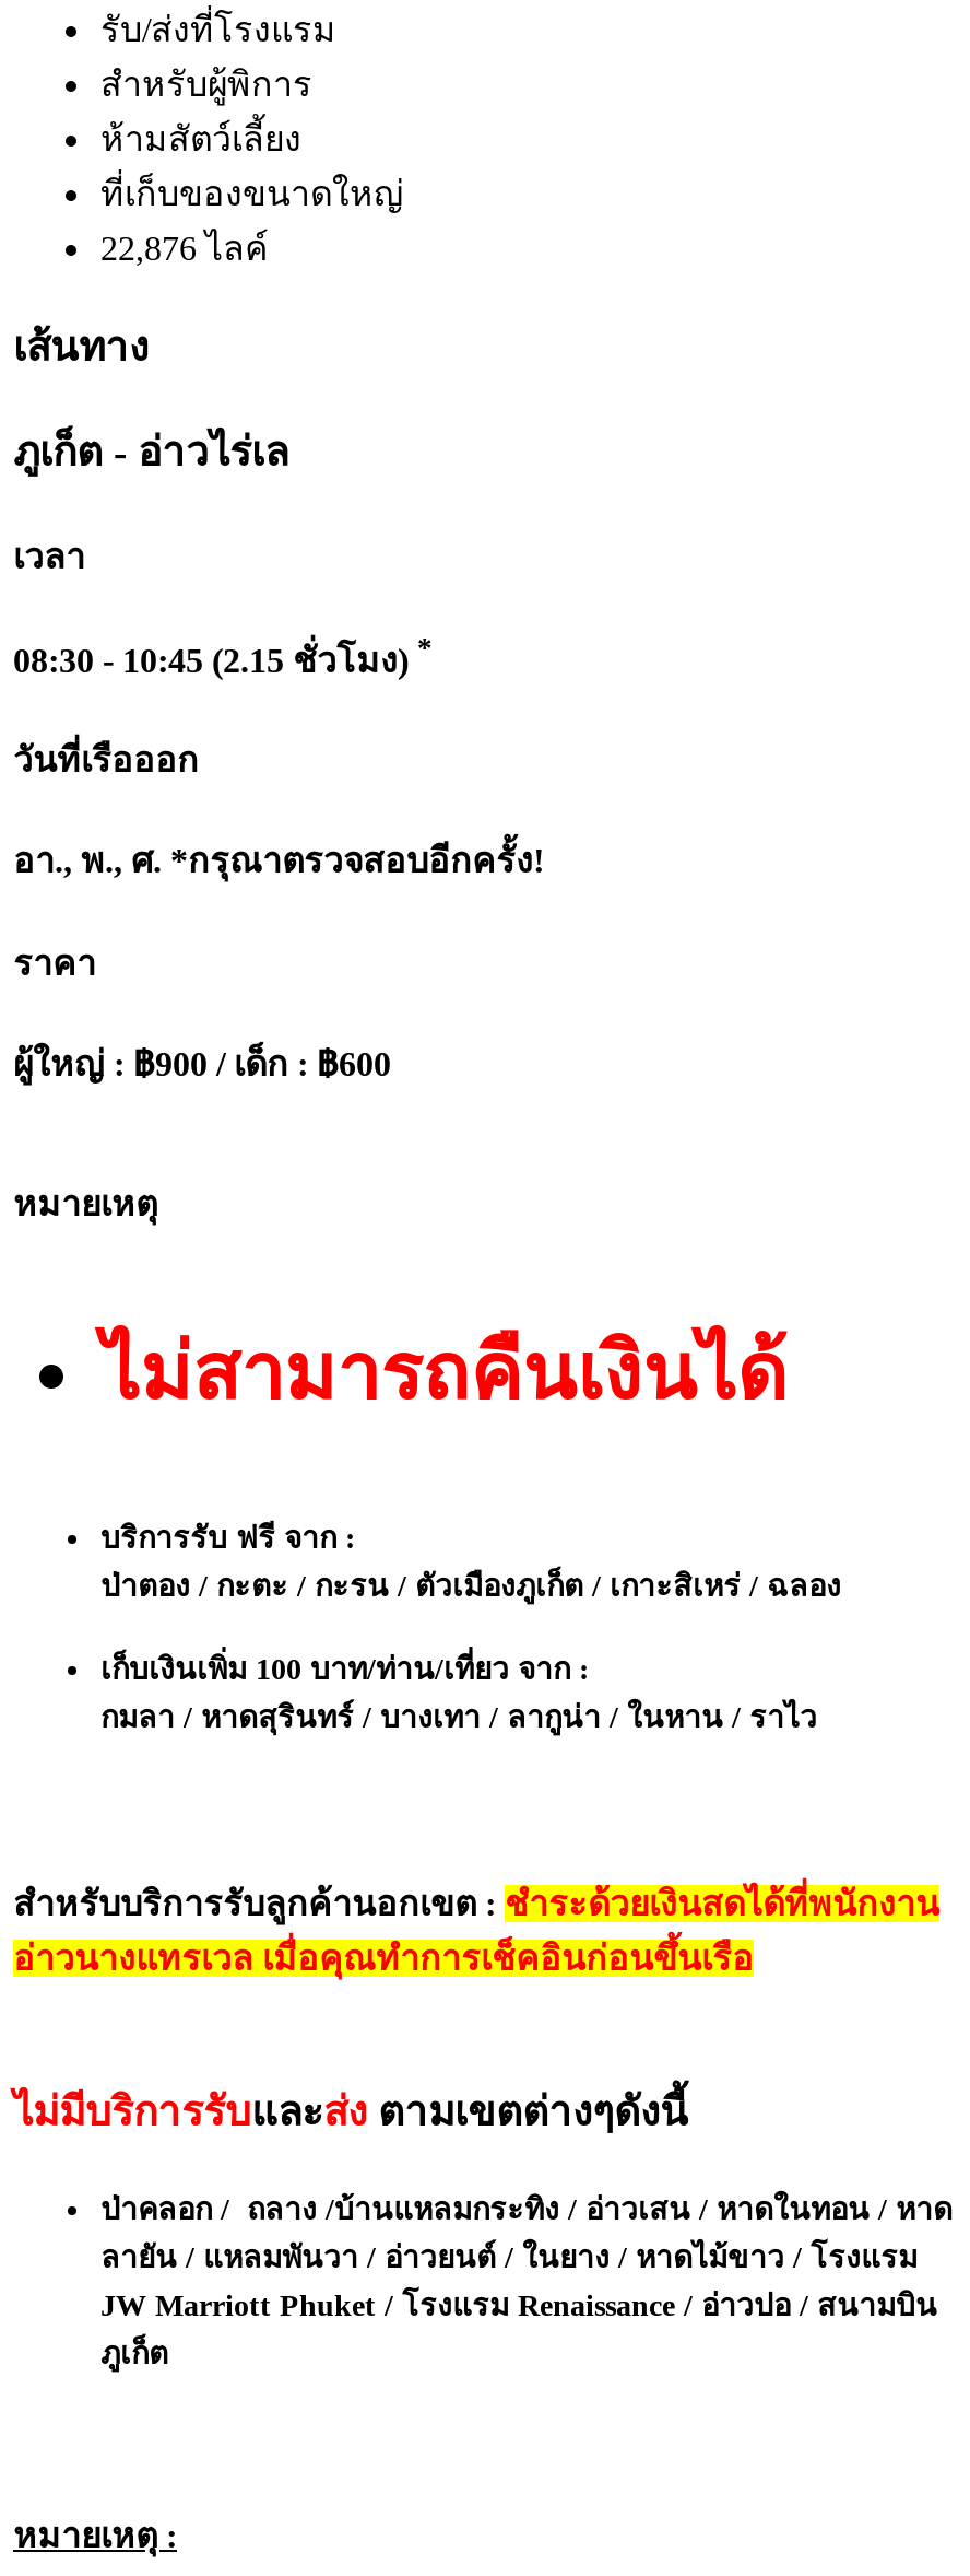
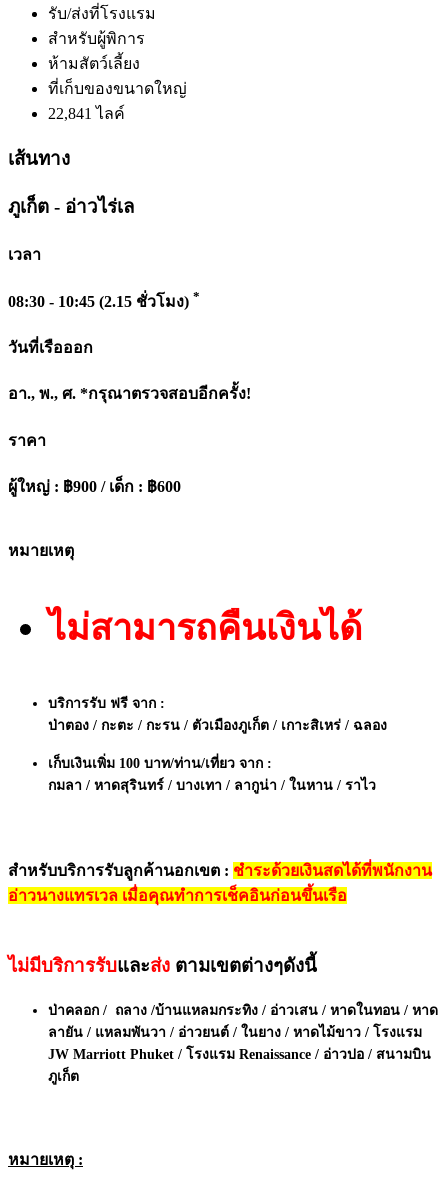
- 22,876 ไลค์
+ 22,841 ไลค์
